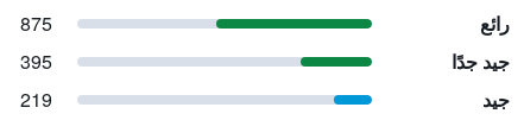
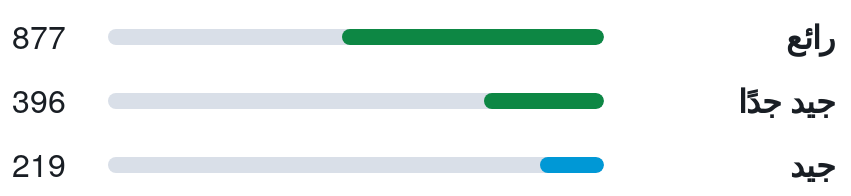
- 875
+ 877

- 395
+ 396
